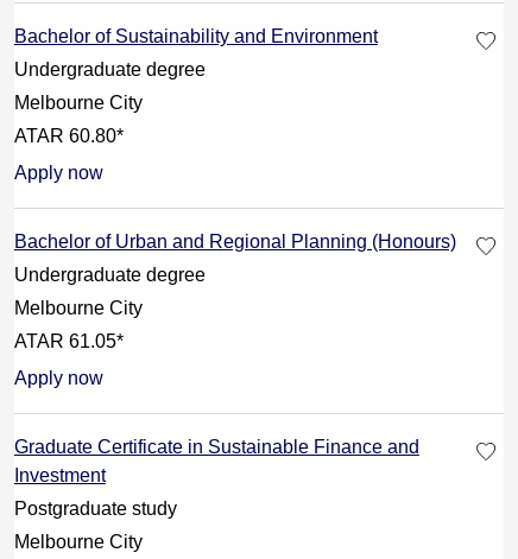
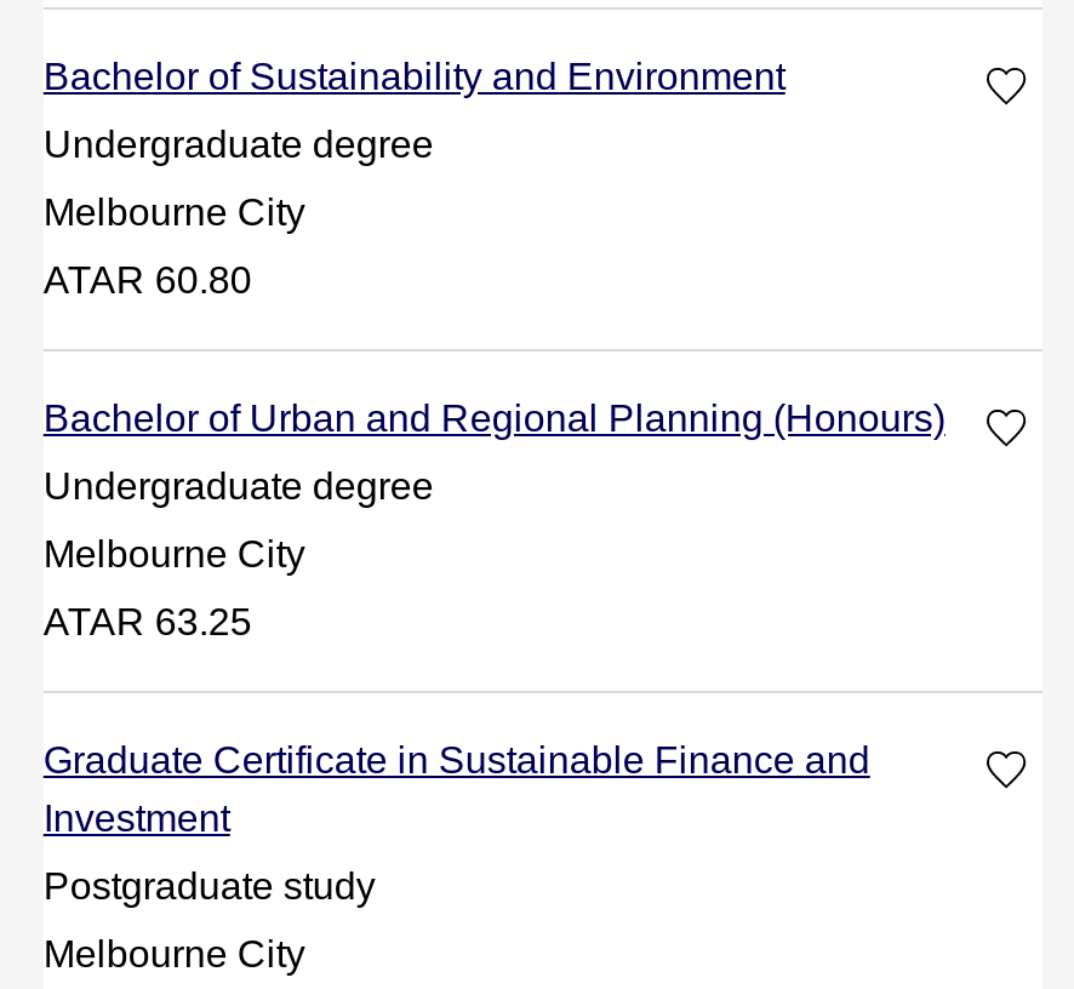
- ATAR 60.80*
- Apply now
+ ATAR 60.80

- ATAR 61.05*
- Apply now
+ ATAR 63.25
